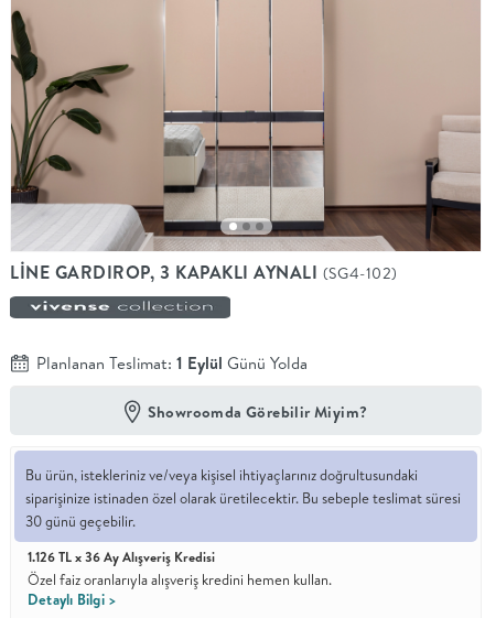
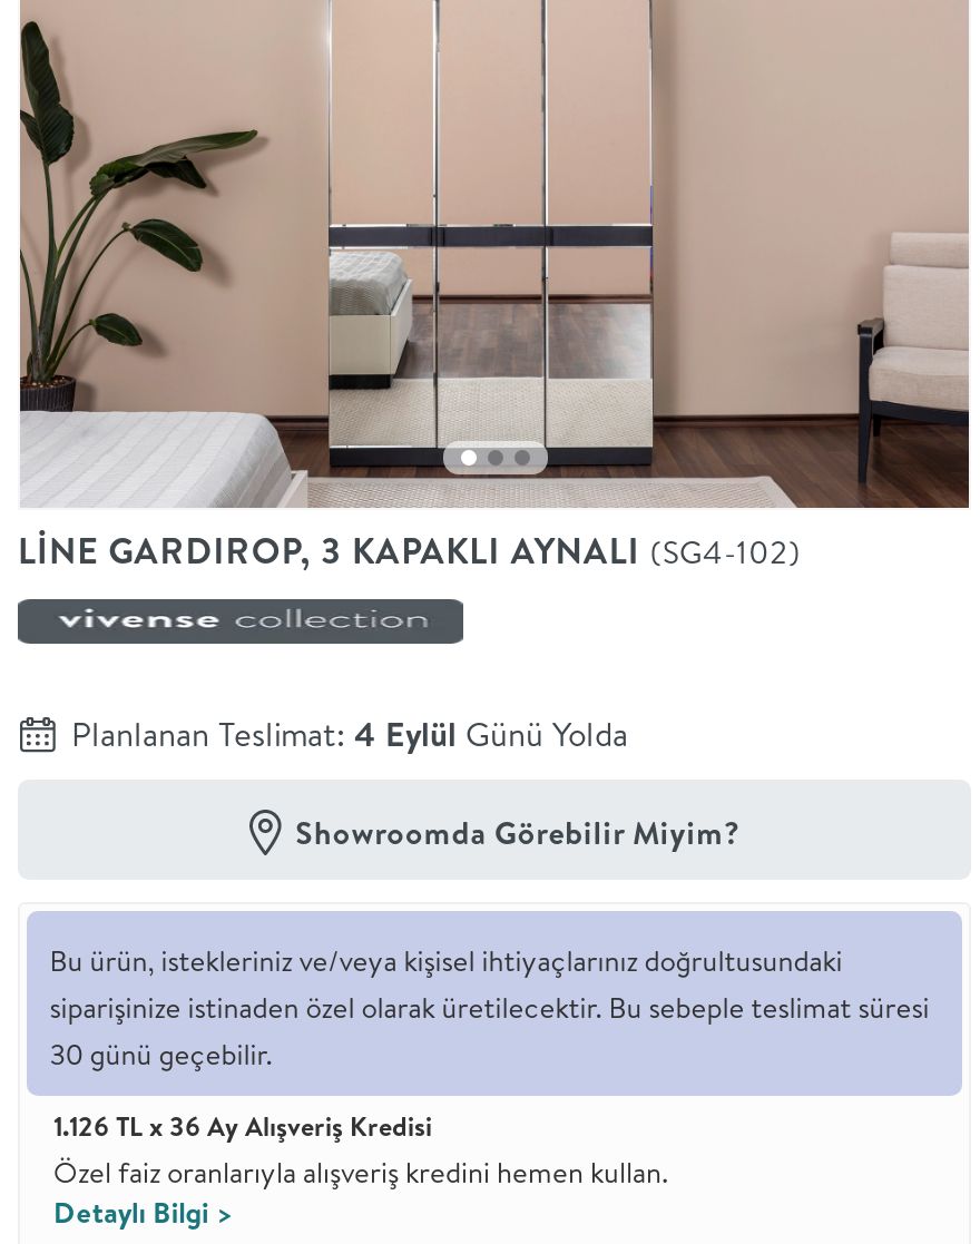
- Planlanan Teslimat: 1 Eylül Günü Yolda
+ Planlanan Teslimat: 4 Eylül Günü Yolda
